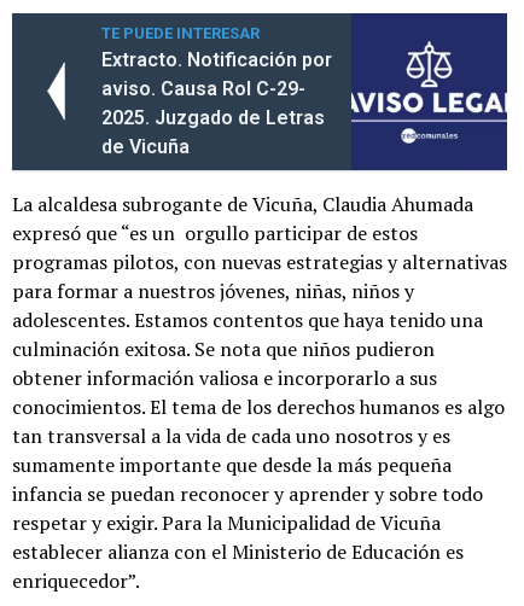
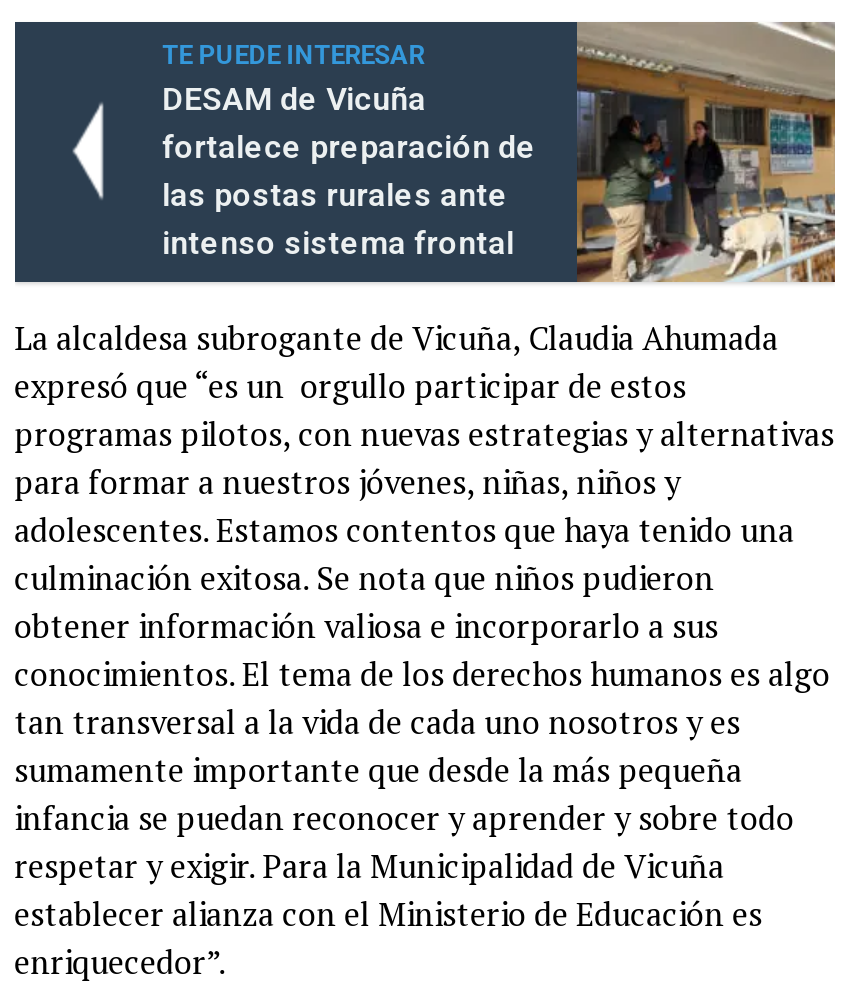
- [image]
- Extracto. Notificación por
- aviso. Causa Rol C-29-
- 2025. Juzgado de Letras
- de Vicuña
+ [image]
+ DESAM de Vicuña
+ fortalece preparación de
+ las postas rurales ante
+ intenso sistema frontal
